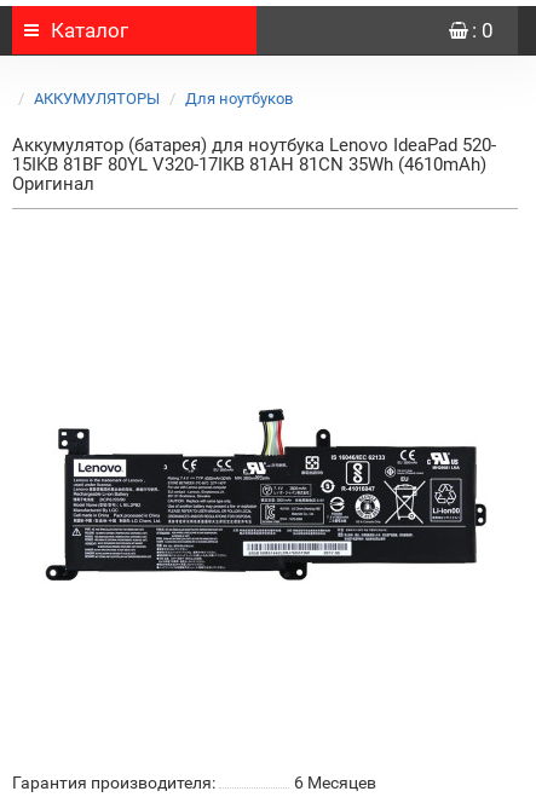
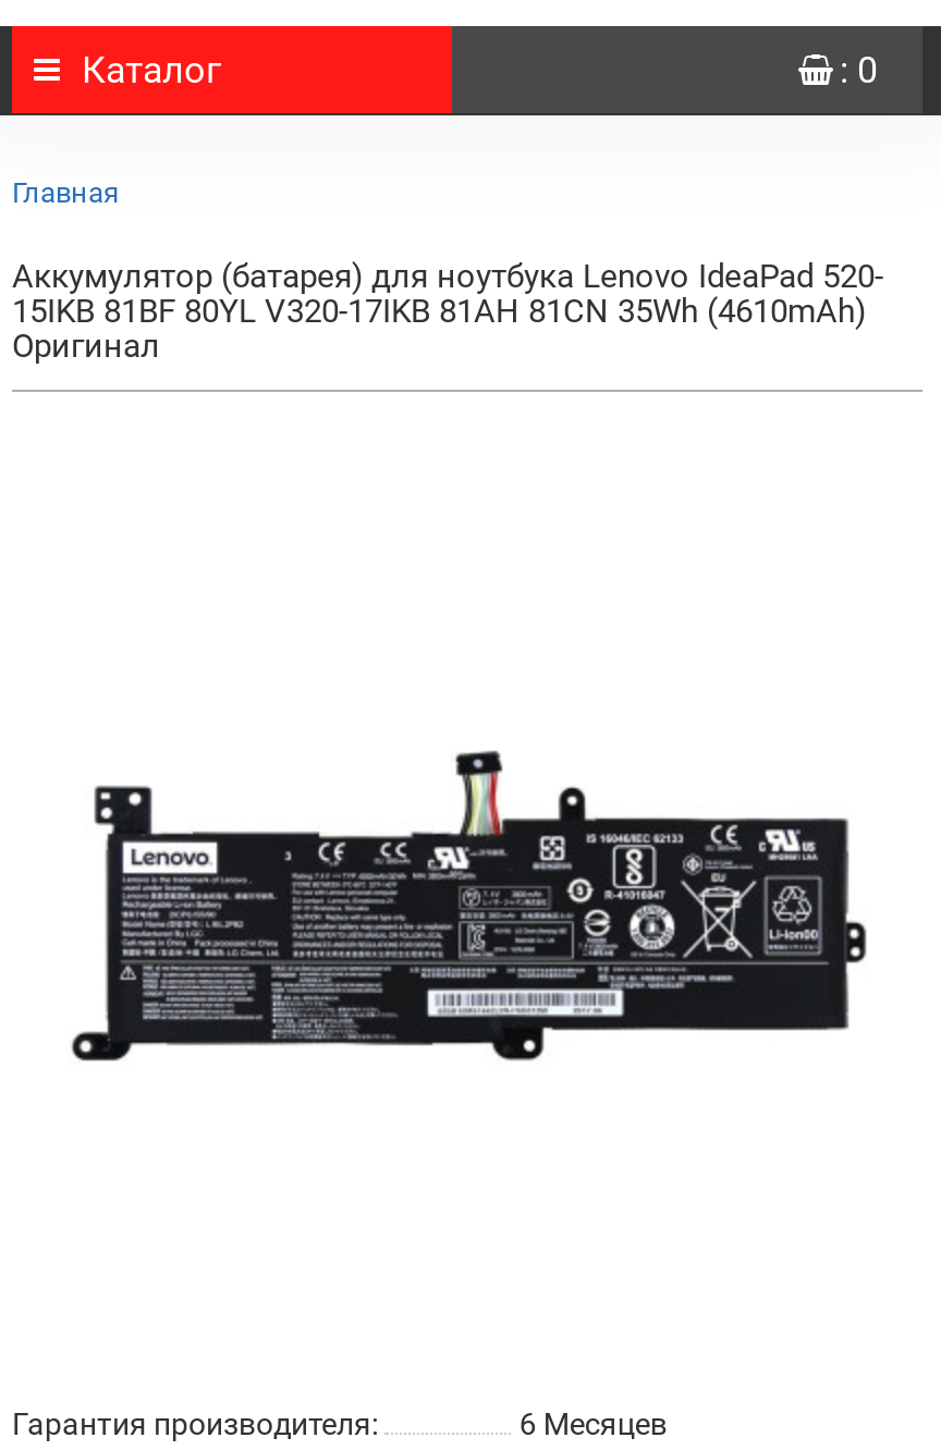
- АККУМУЛЯТОРЫ
- Для ноутбуков
+ Главная
